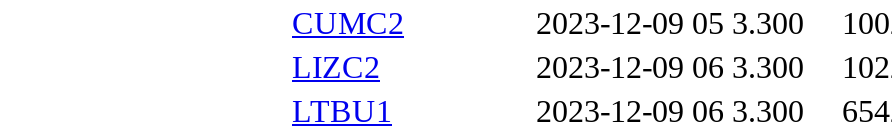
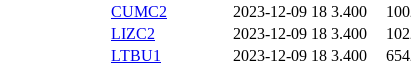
- 2023-12-09 05 3.300
+ 2023-12-09 18 3.400

- 2023-12-09 06 3.300
+ 2023-12-09 18 3.400

- 2023-12-09 06 3.300
+ 2023-12-09 18 3.400
